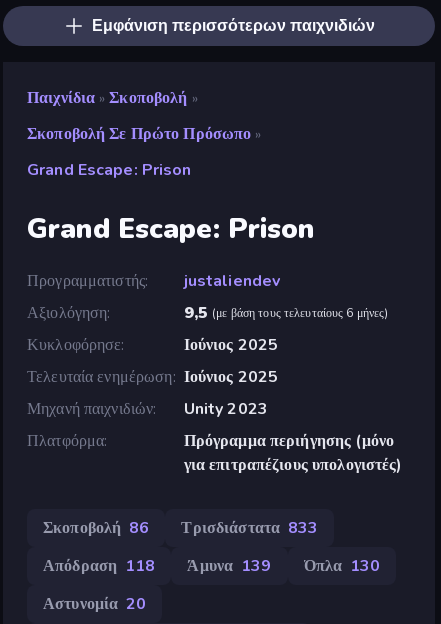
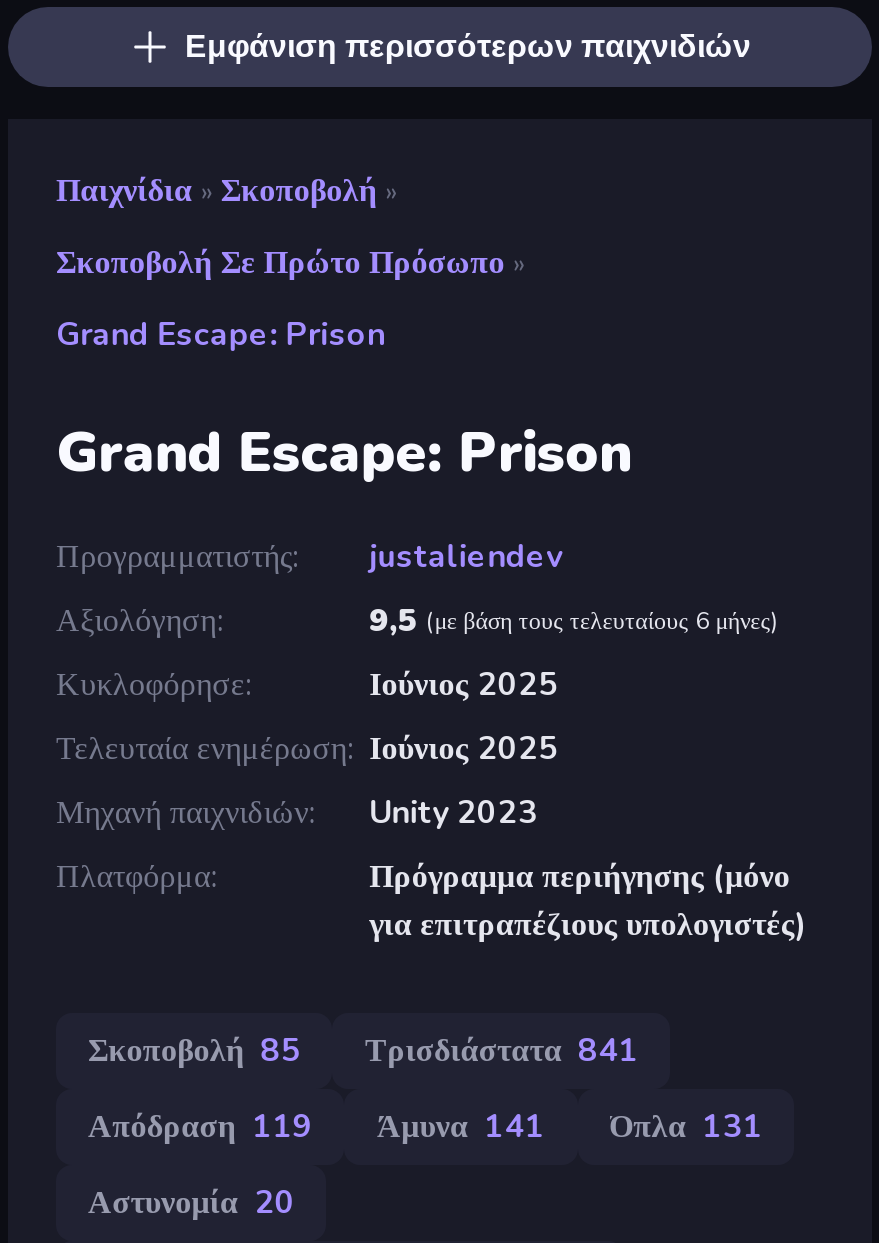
- Σκοποβολή 86
+ Σκοποβολή 85

- Τρισδιάστατα 833
+ Τρισδιάστατα 841

- Απόδραση 118
+ Απόδραση 119

- Άμυνα 139
+ Άμυνα 141

- Όπλα 130
+ Όπλα 131
